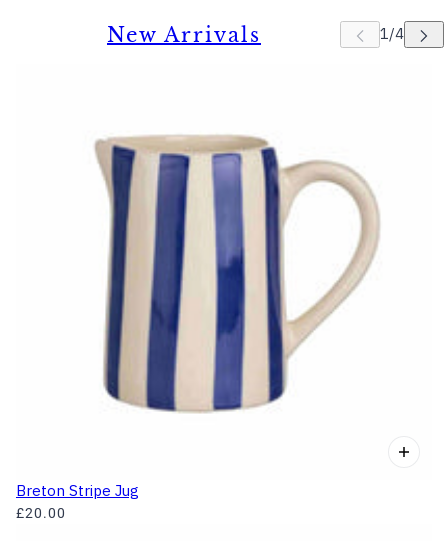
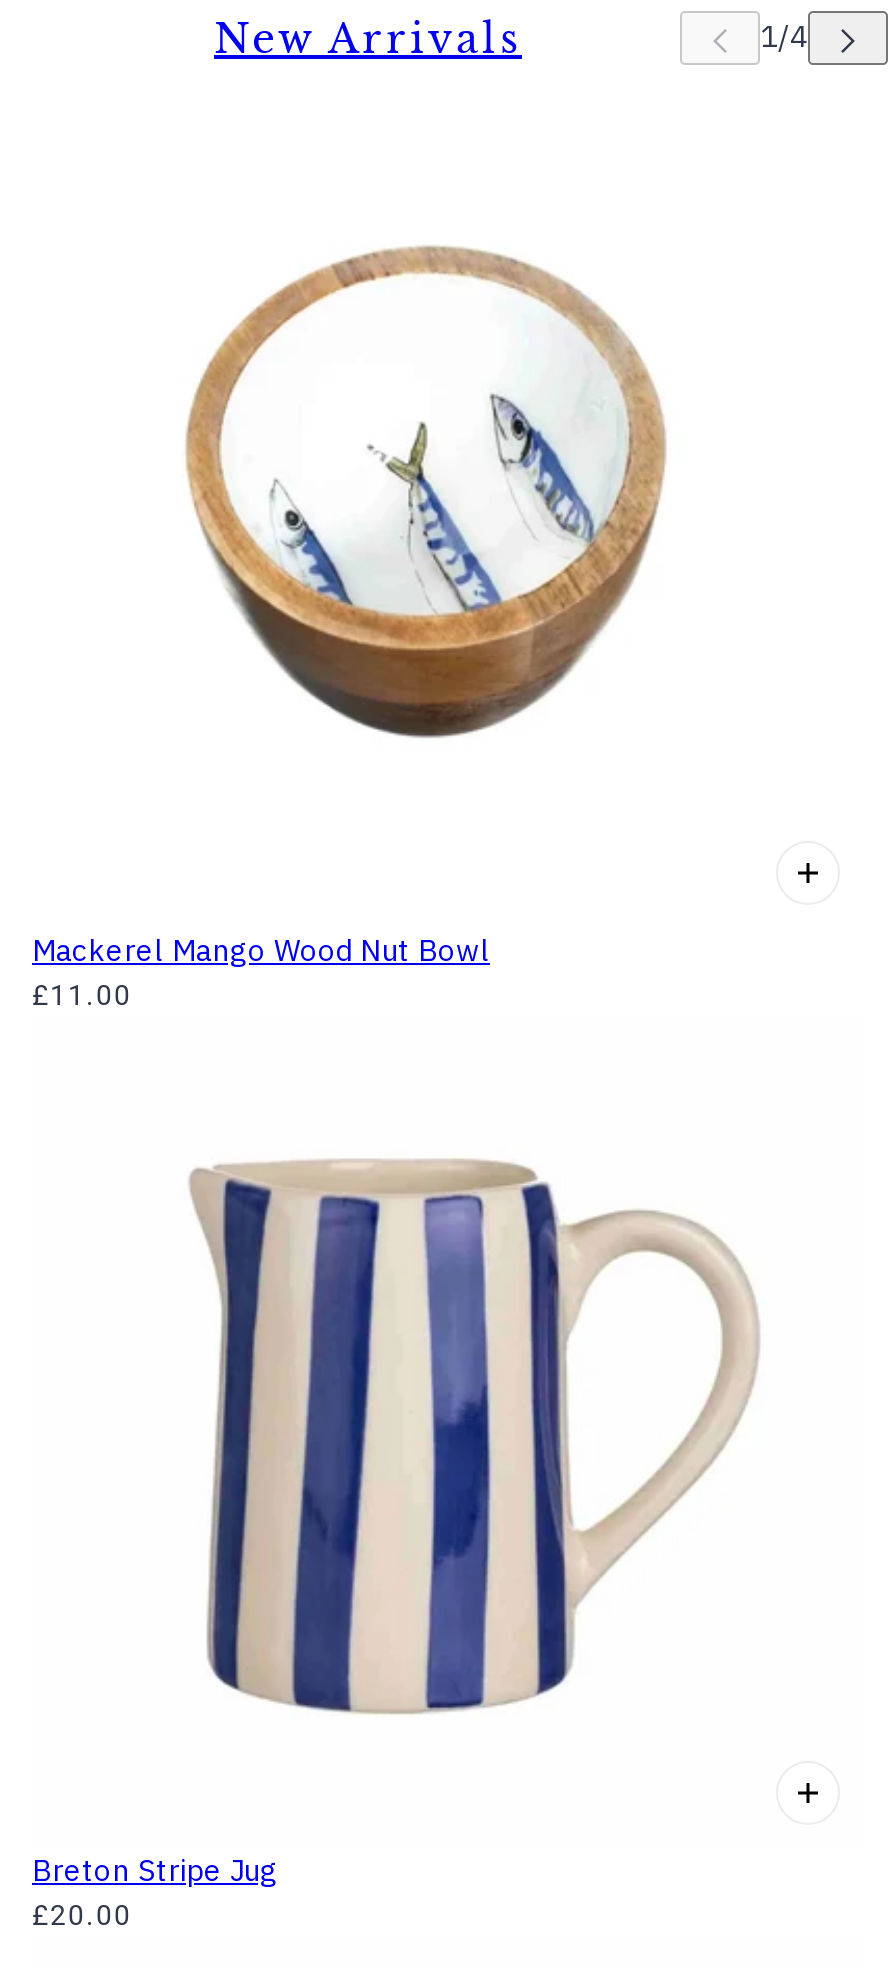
+ Mackerel Mango Wood Nut Bowl
+ £11.00

+ [image]
